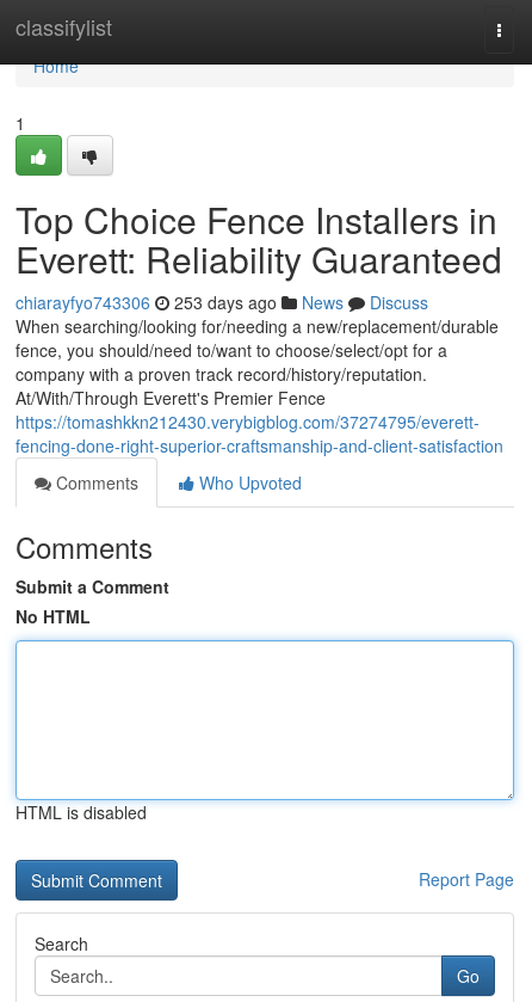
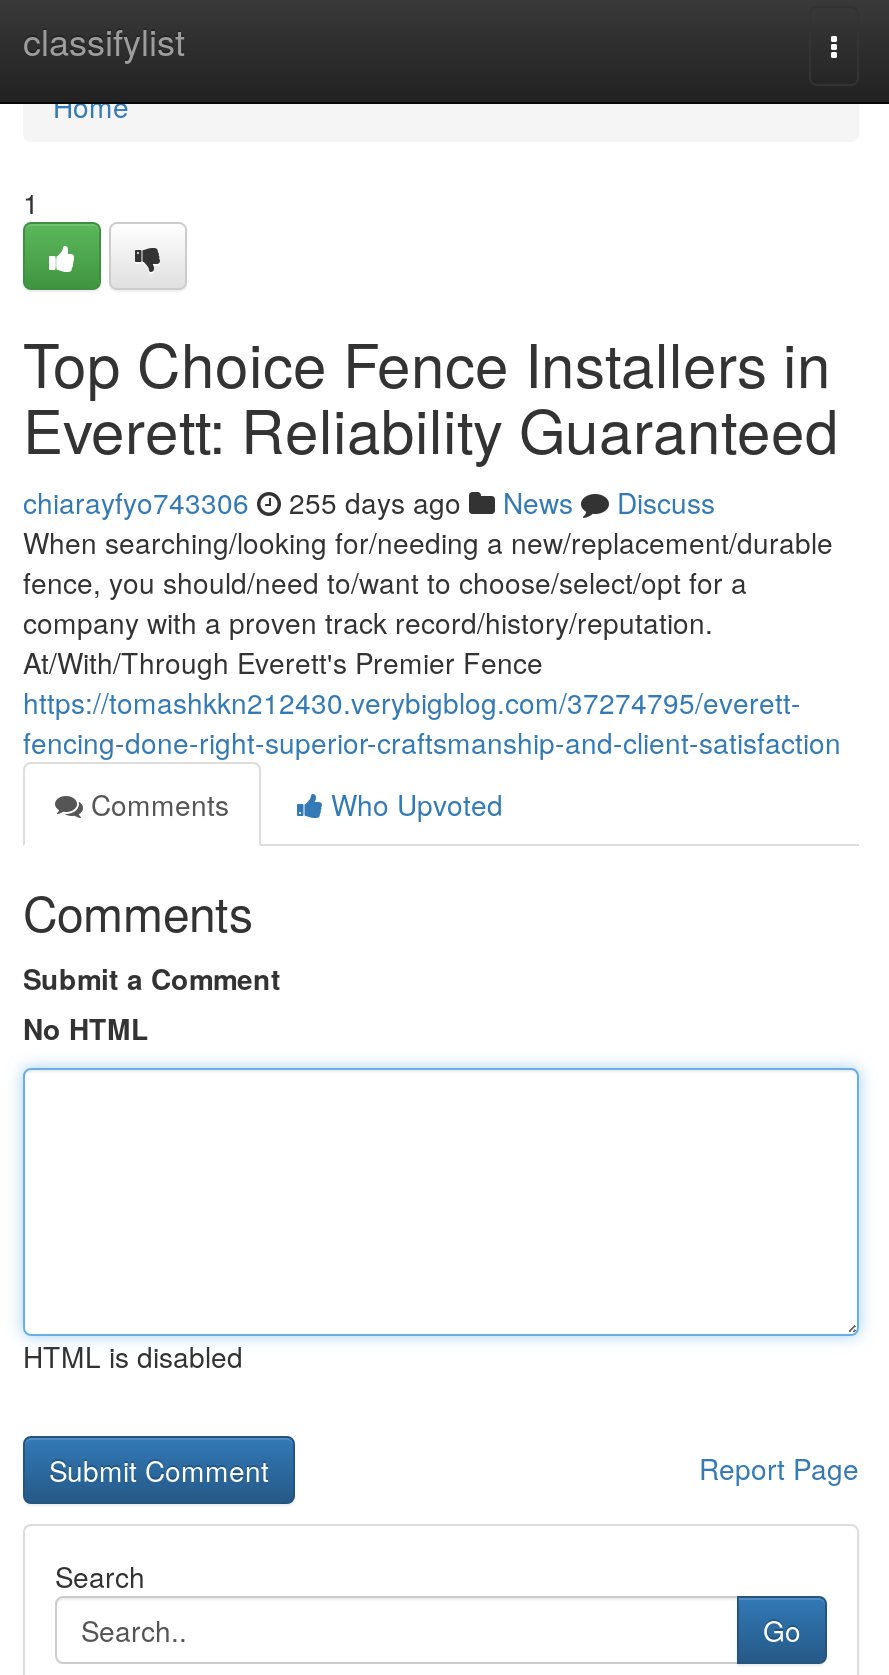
- chiarayfyo743306 253 days ago News Discuss
+ chiarayfyo743306 255 days ago News Discuss
